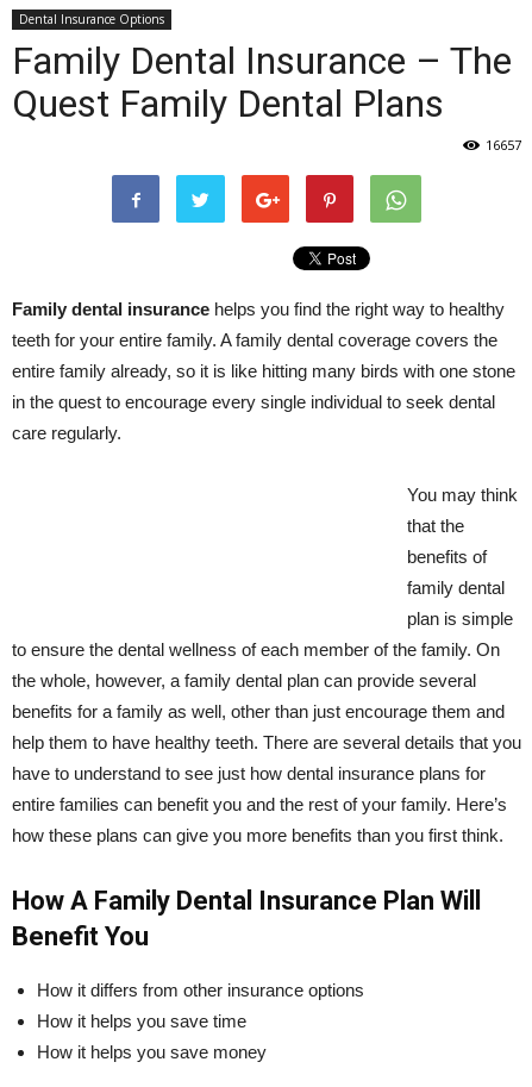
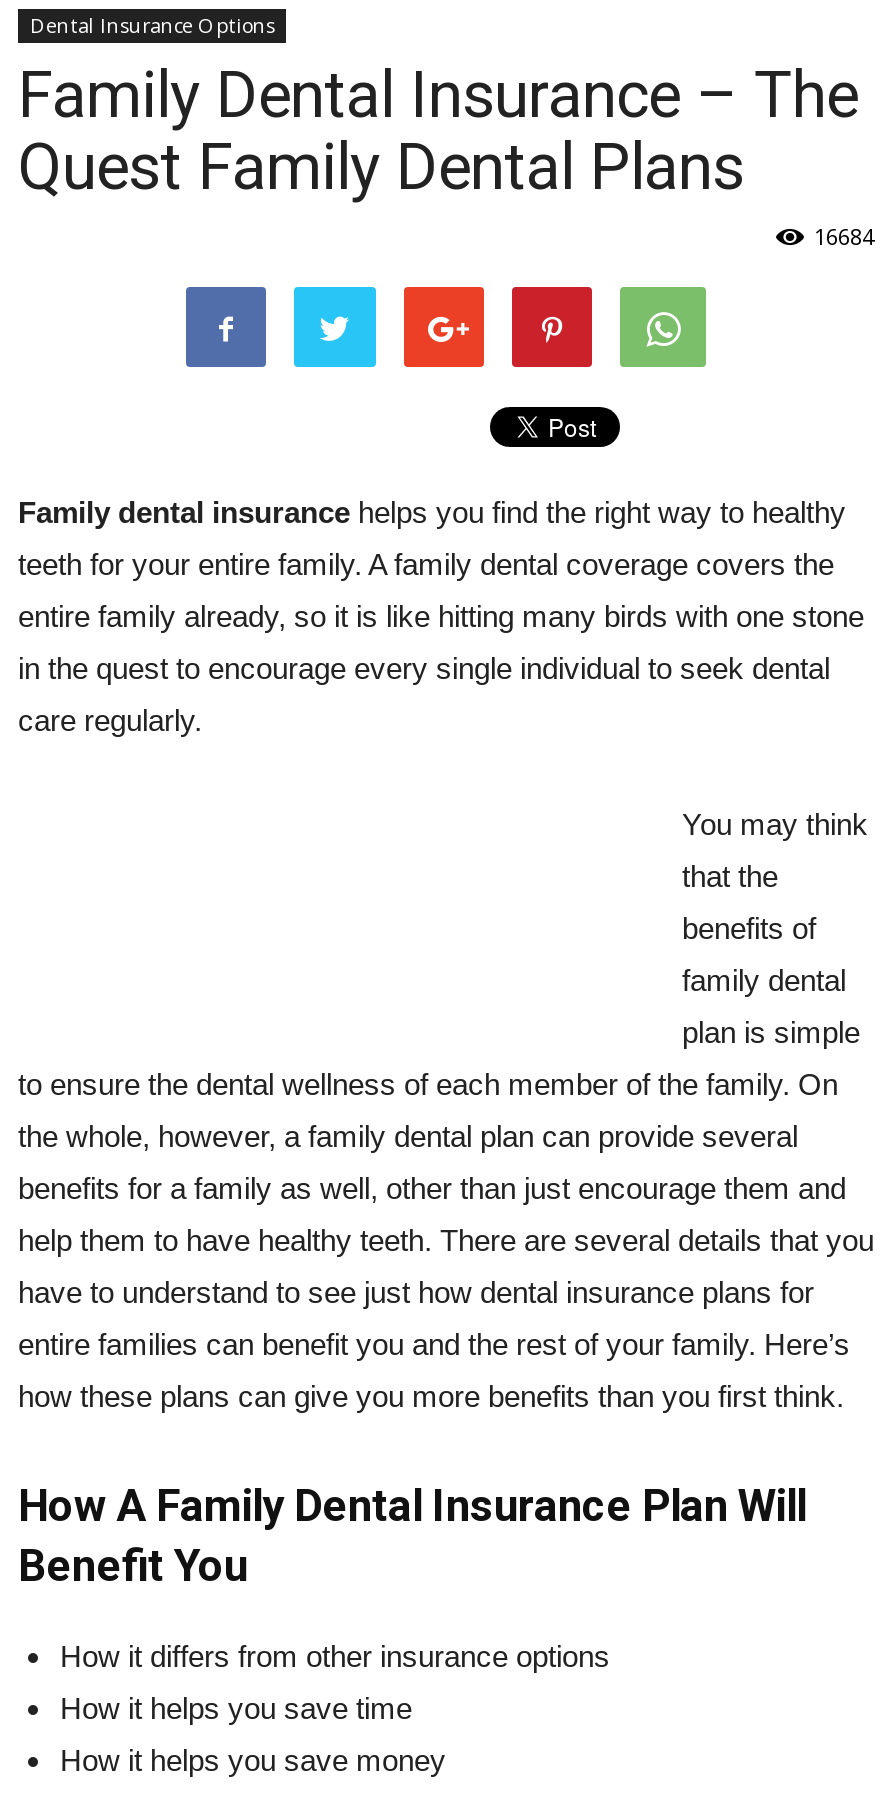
- 16657
+ 16684
